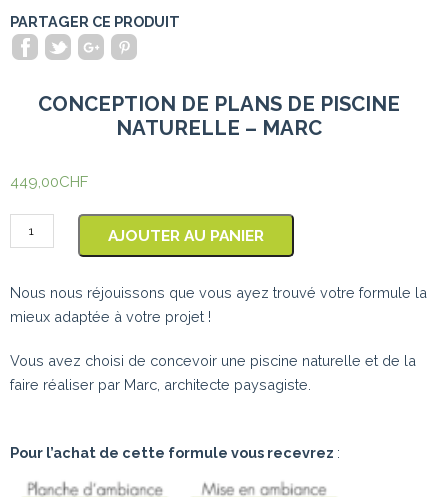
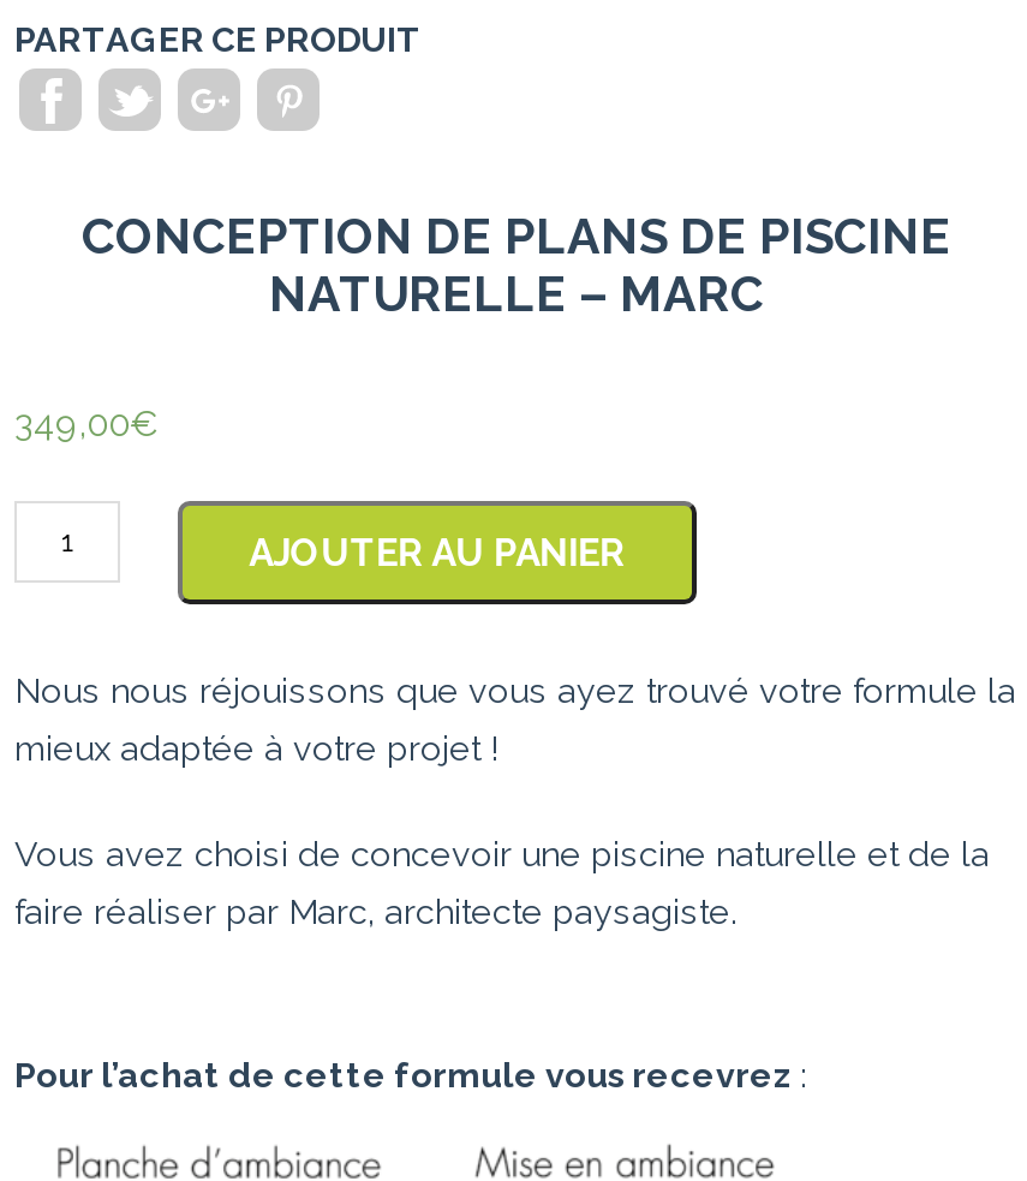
- 449,00CHF
+ 349,00€
